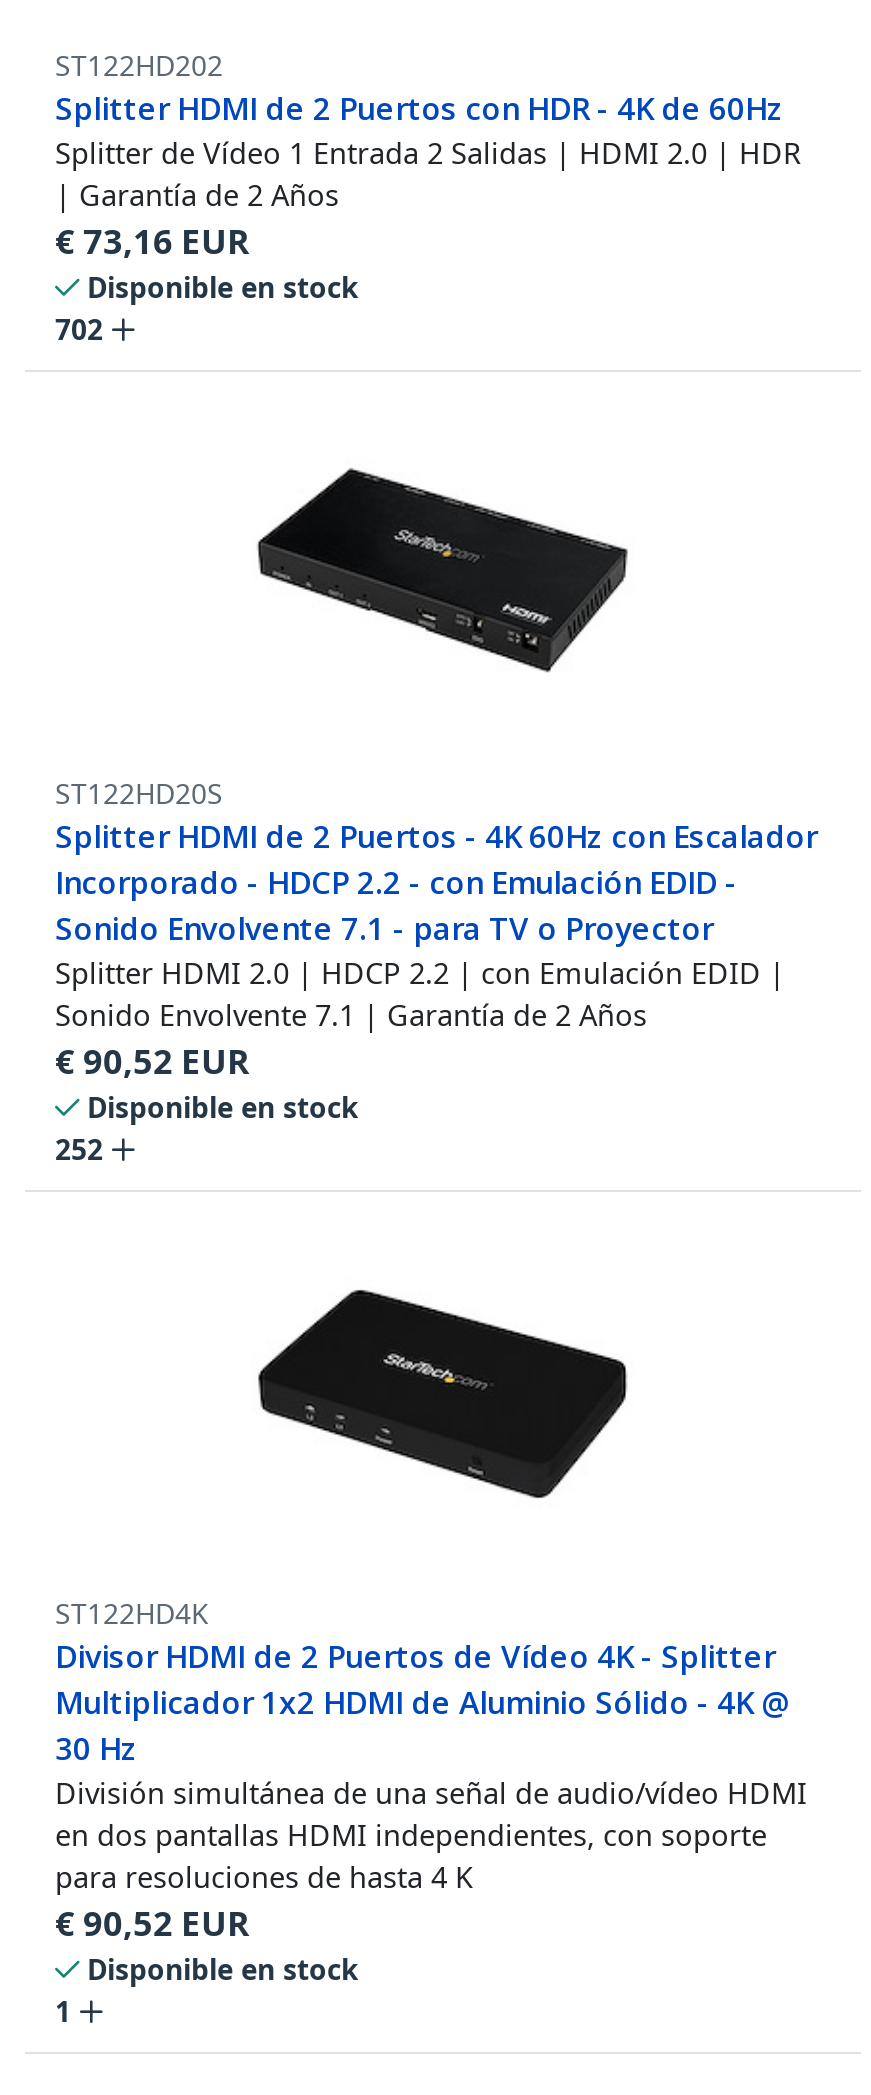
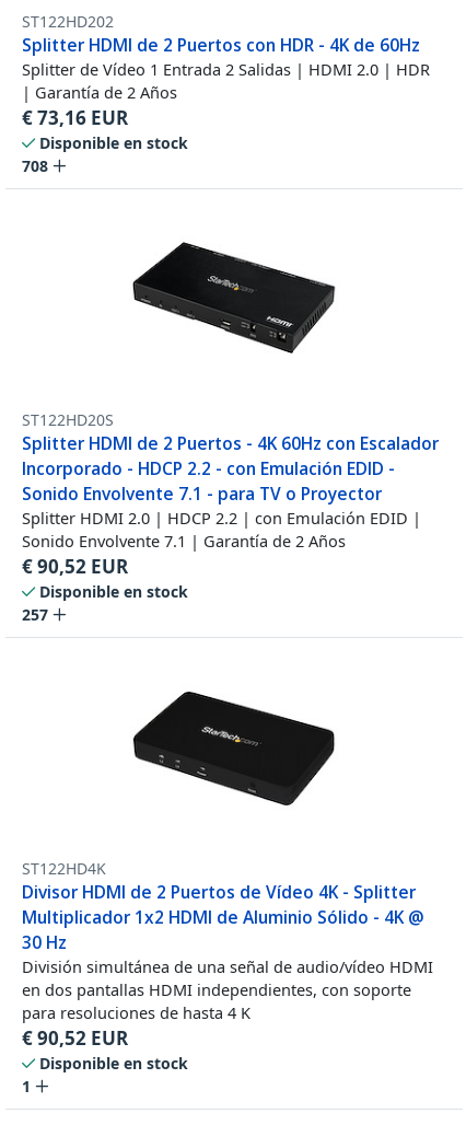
- 702
+ 708

- 252
+ 257
